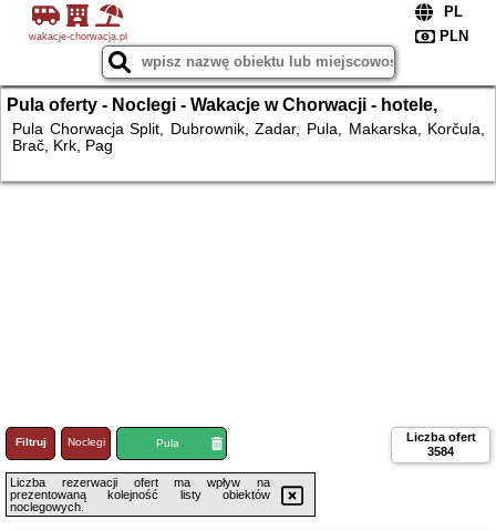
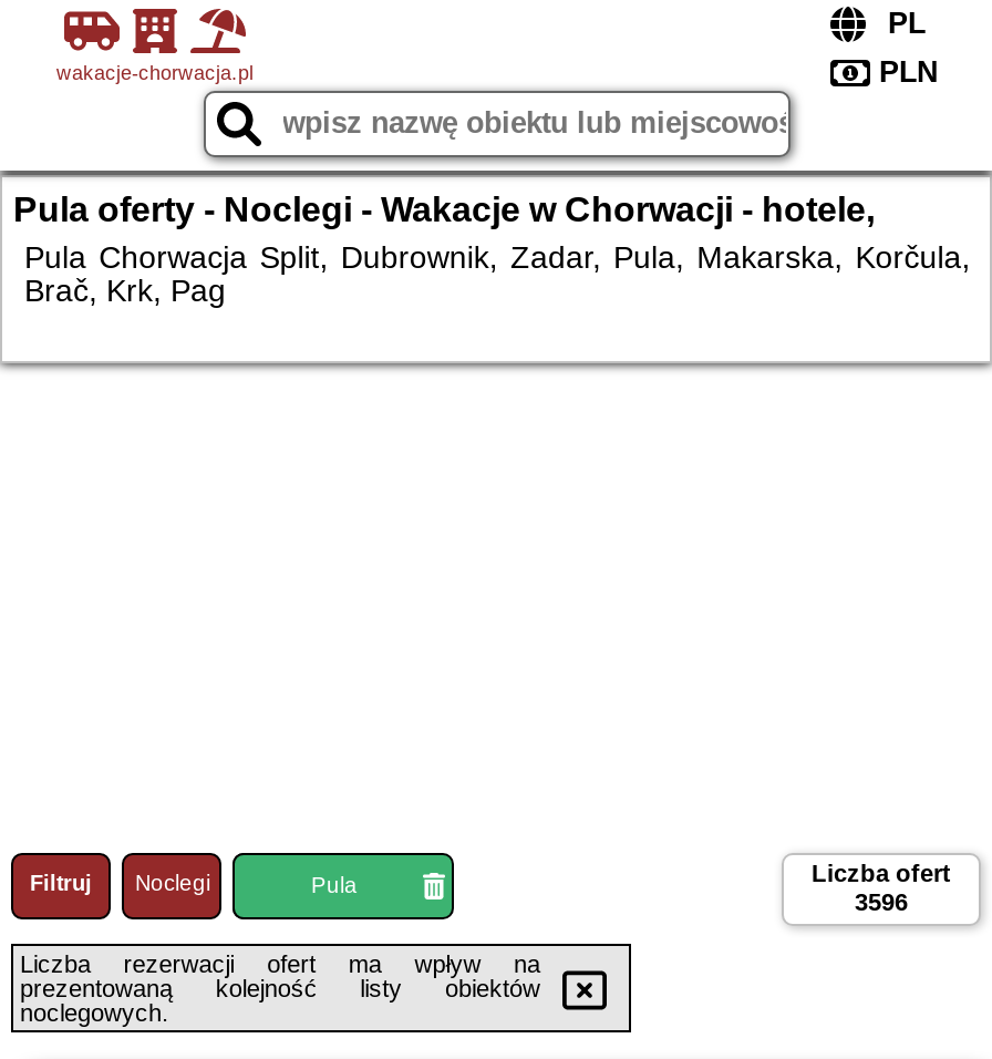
- 3584
+ 3596
